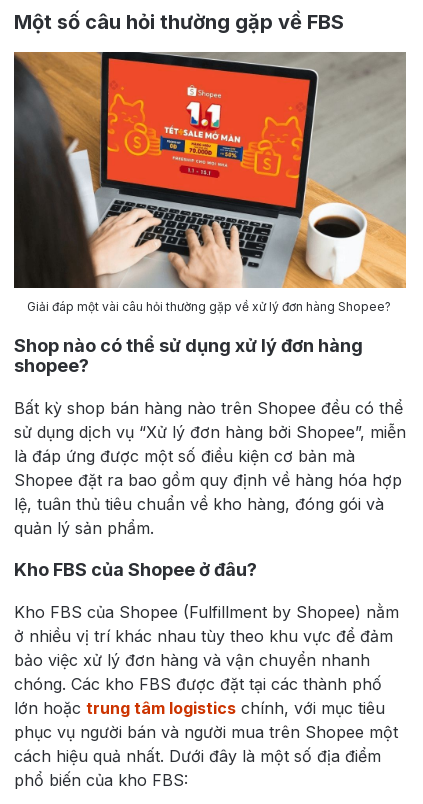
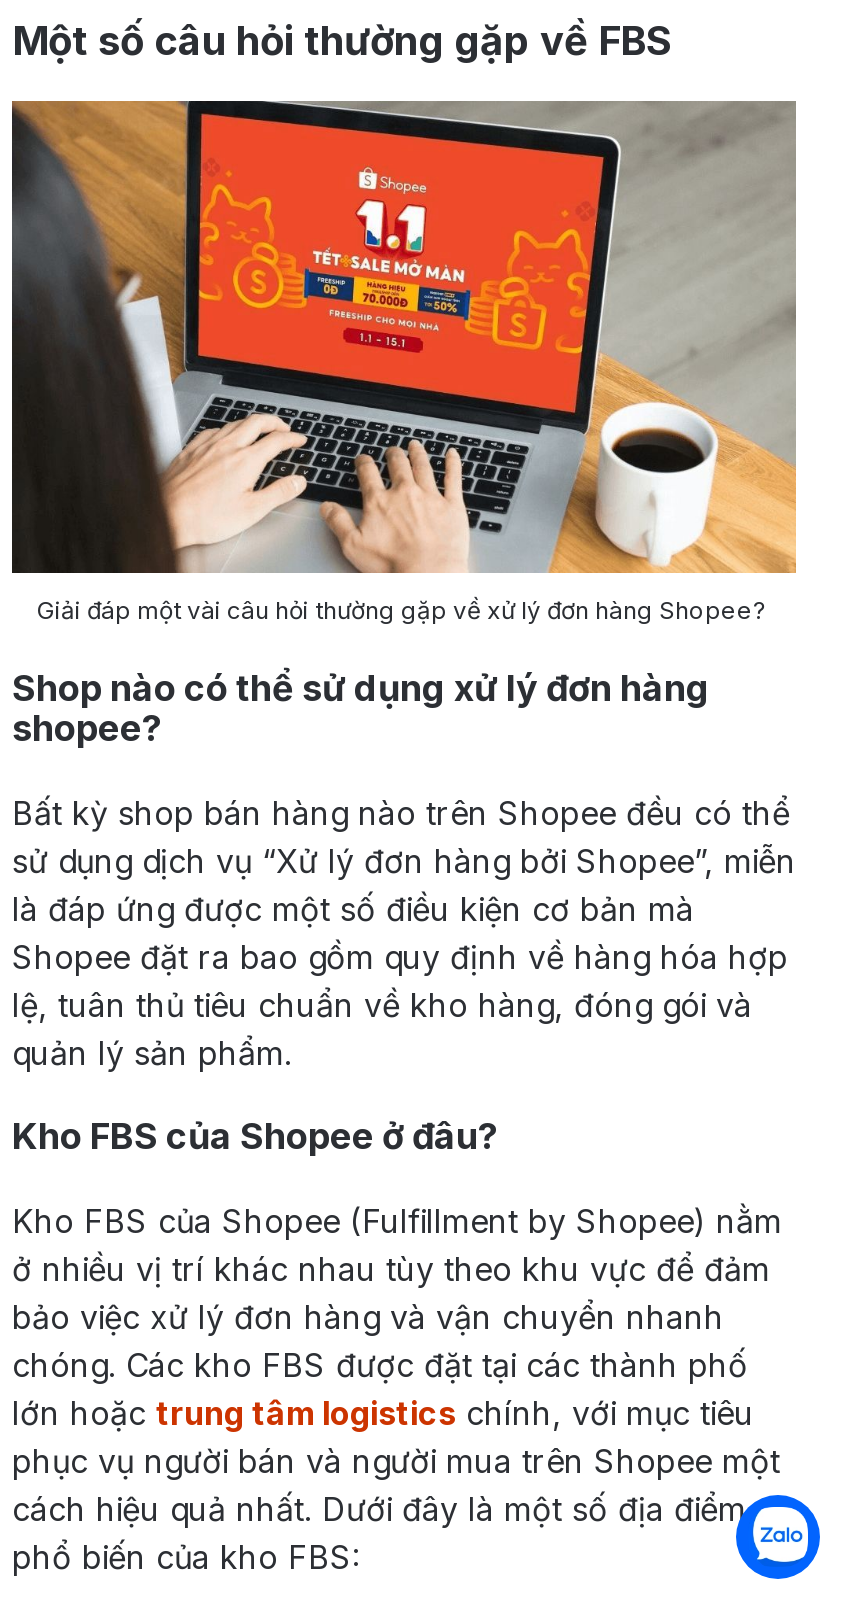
+ [image]
